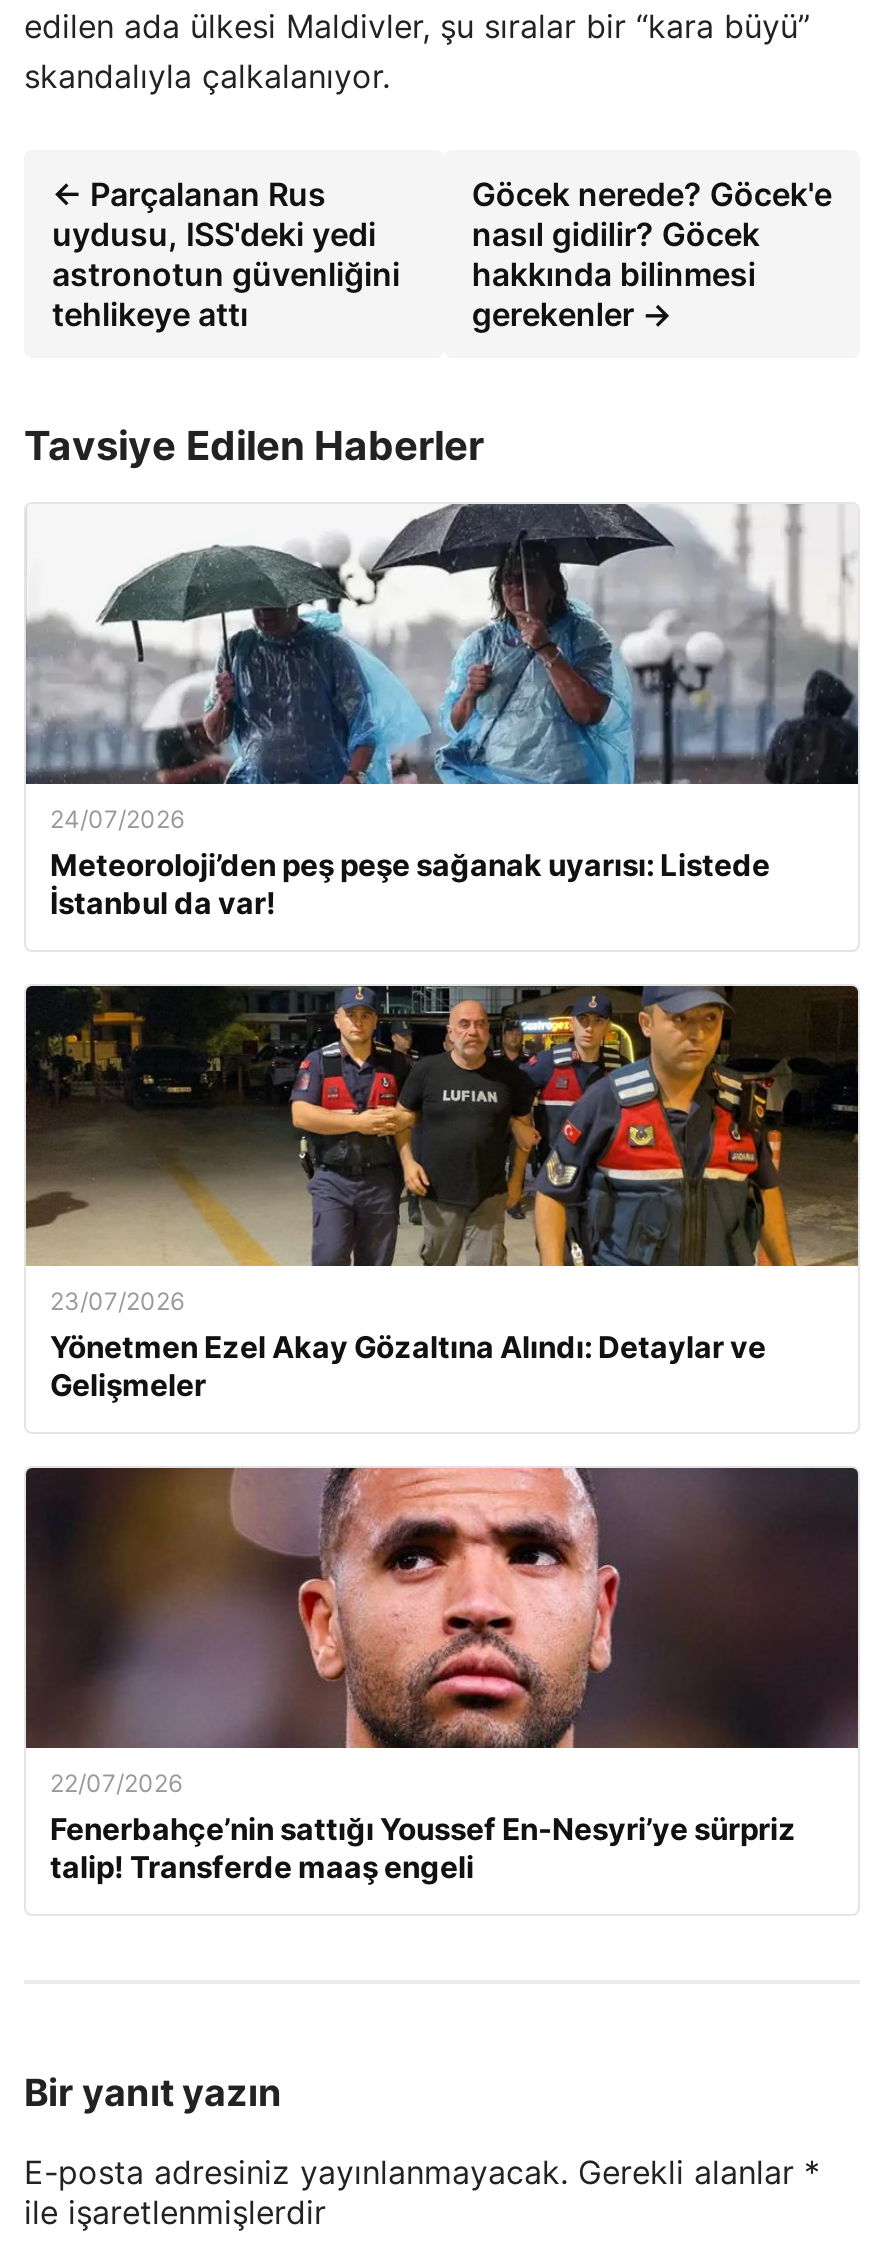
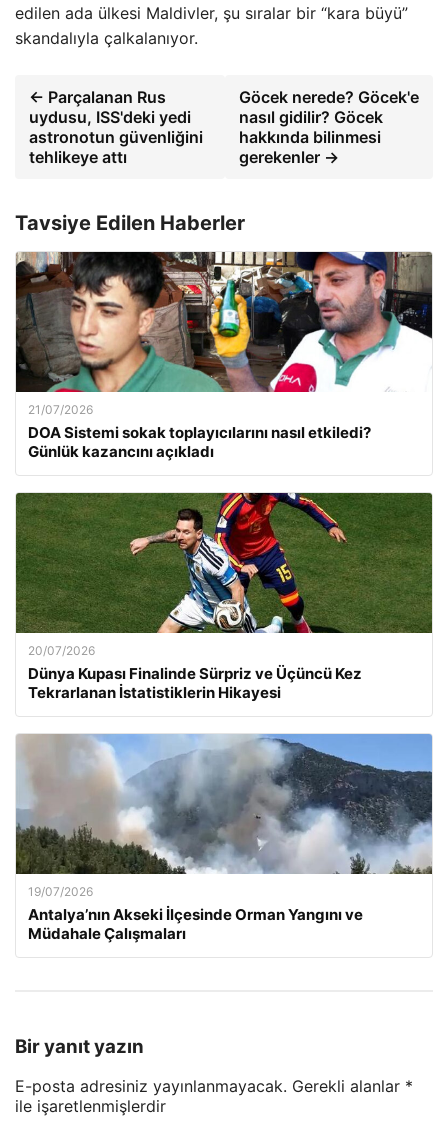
- [image]
- 24/07/2026
- Meteoroloji’den peş peşe sağanak uyarısı: Listede
- İstanbul da var!
+ [image]
+ 21/07/2026
+ DOA Sistemi sokak toplayıcılarını nasıl etkiledi?
+ Günlük kazancını açıkladı

- [image]
- 23/07/2026
- Yönetmen Ezel Akay Gözaltına Alındı: Detaylar ve
- Gelişmeler
+ [image]
+ 20/07/2026
+ Dünya Kupası Finalinde Sürpriz ve Üçüncü Kez
+ Tekrarlanan İstatistiklerin Hikayesi

- [image]
- 22/07/2026
- Fenerbahçe’nin sattığı Youssef En-Nesyri’ye sürpriz
- talip! Transferde maaş engeli
+ [image]
+ 19/07/2026
+ Antalya’nın Akseki İlçesinde Orman Yangını ve
+ Müdahale Çalışmaları
